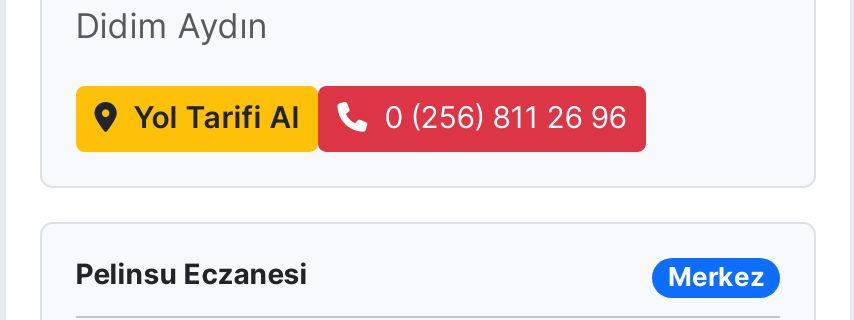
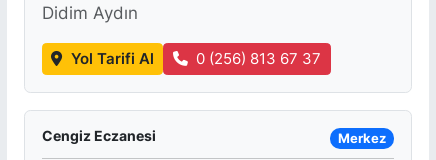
- 0 (256) 811 26 96
+ 0 (256) 813 67 37

- Pelinsu Eczanesi
+ Cengiz Eczanesi
